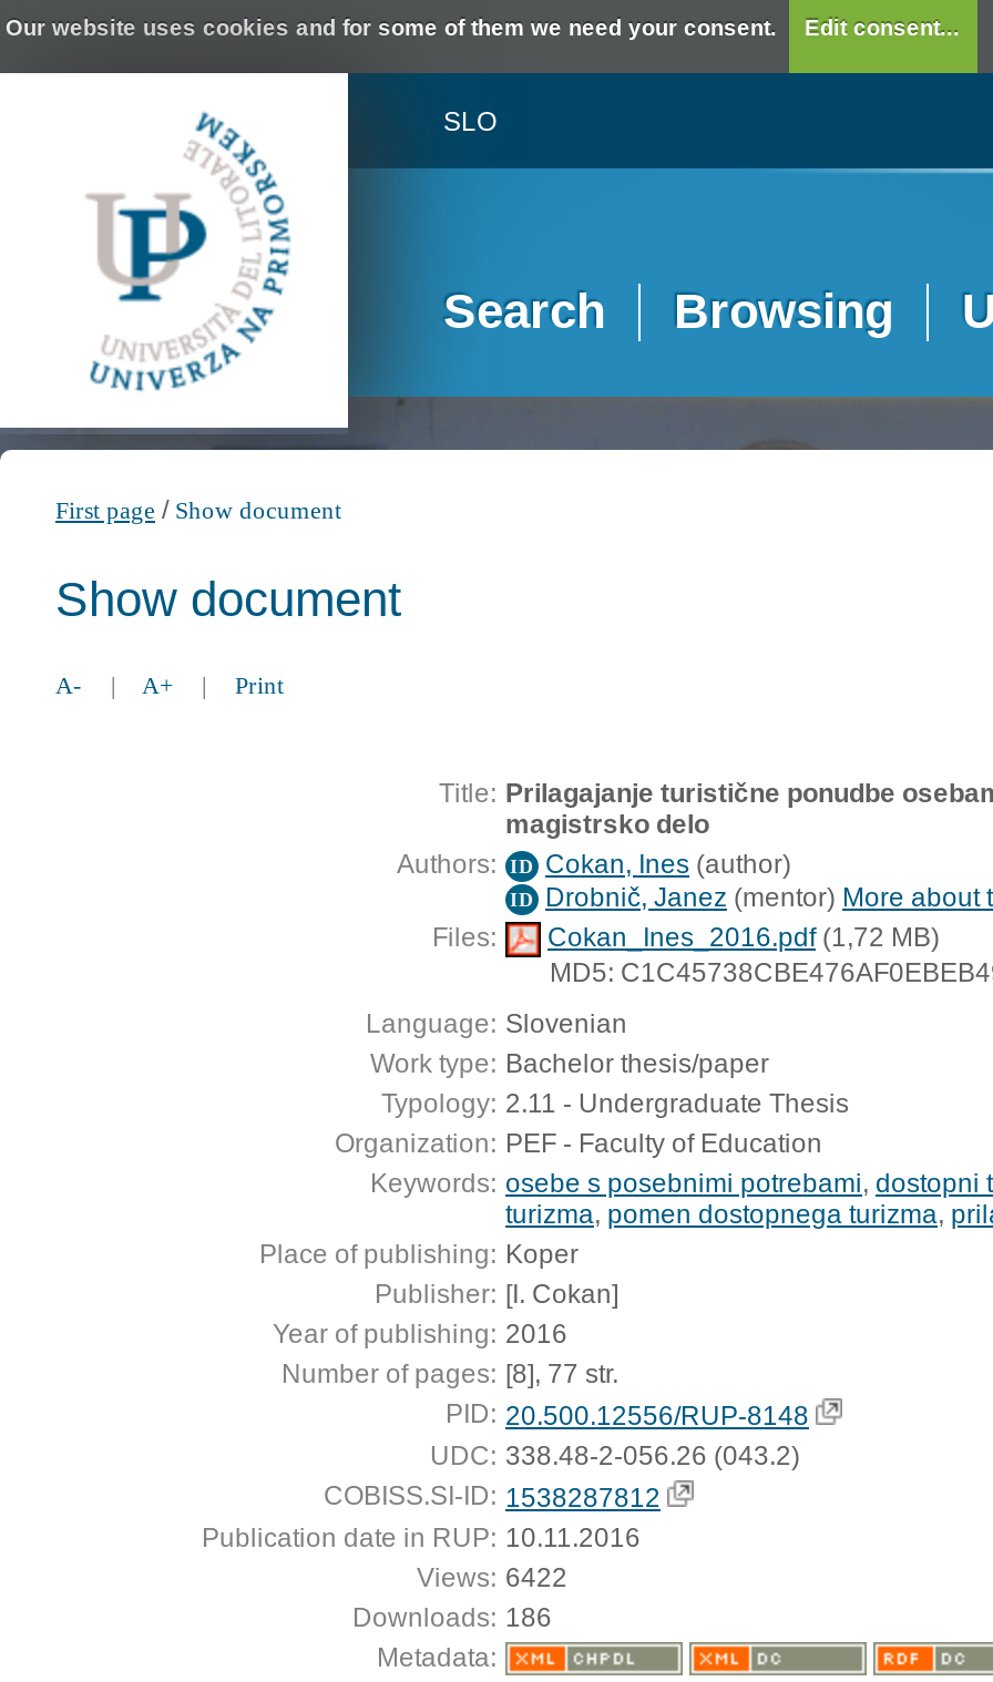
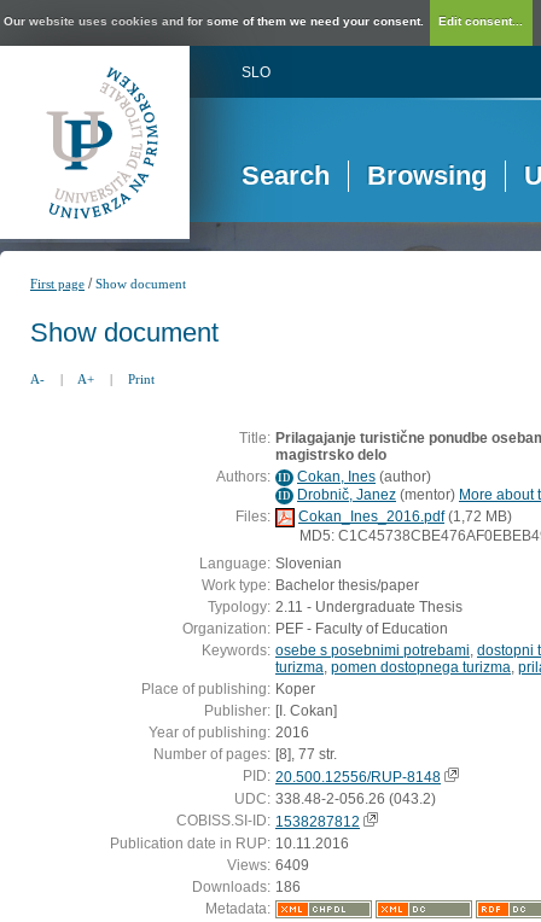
- Views: 6422
+ Views: 6409
